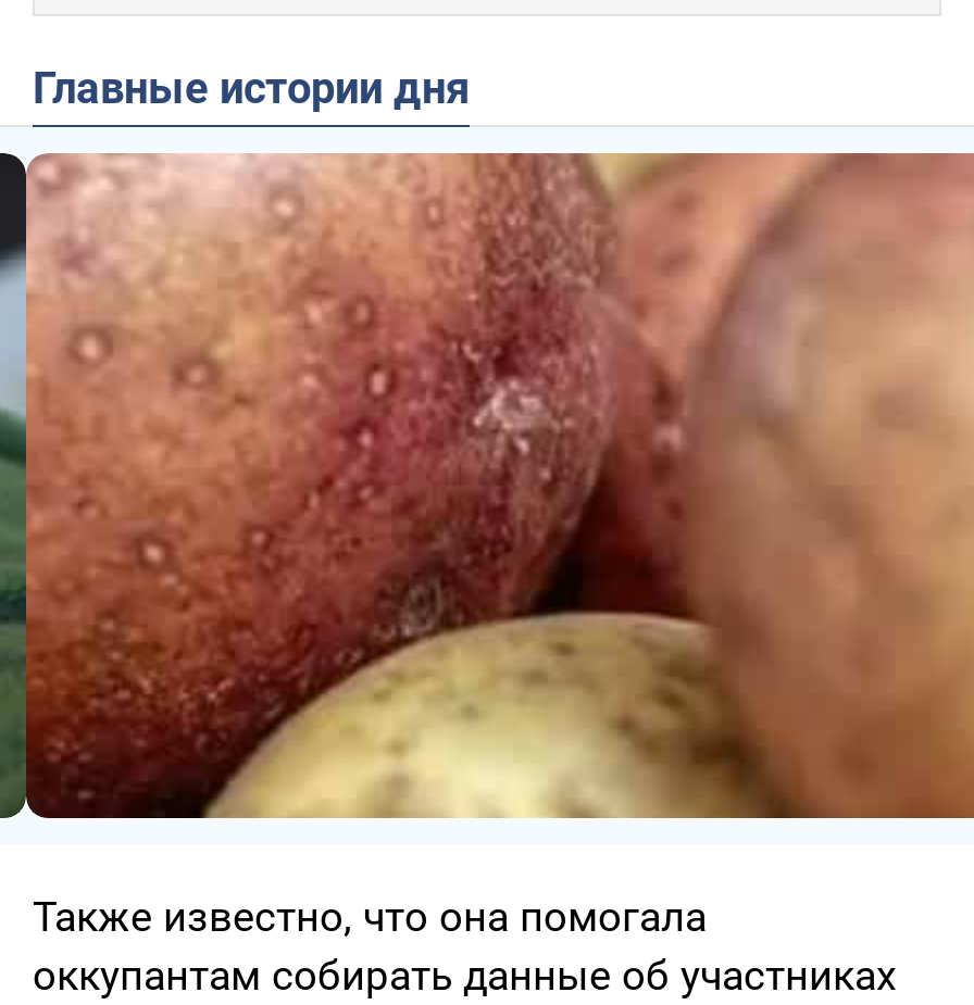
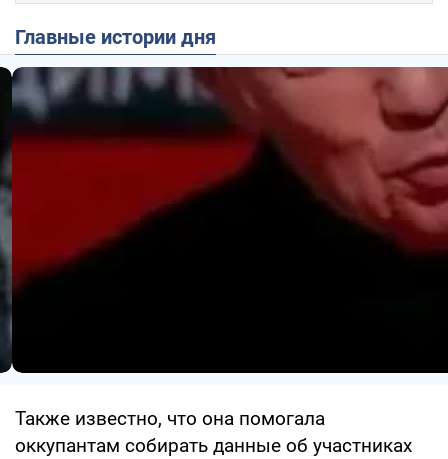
- [image]
+ [image]
